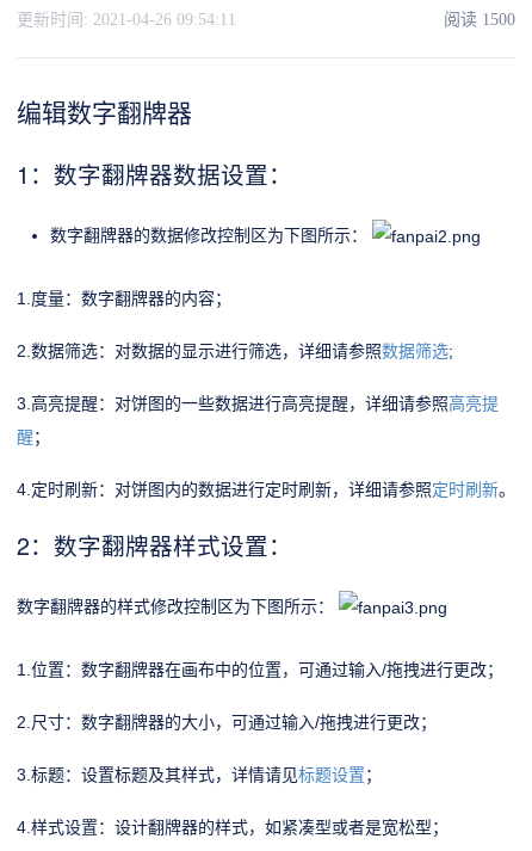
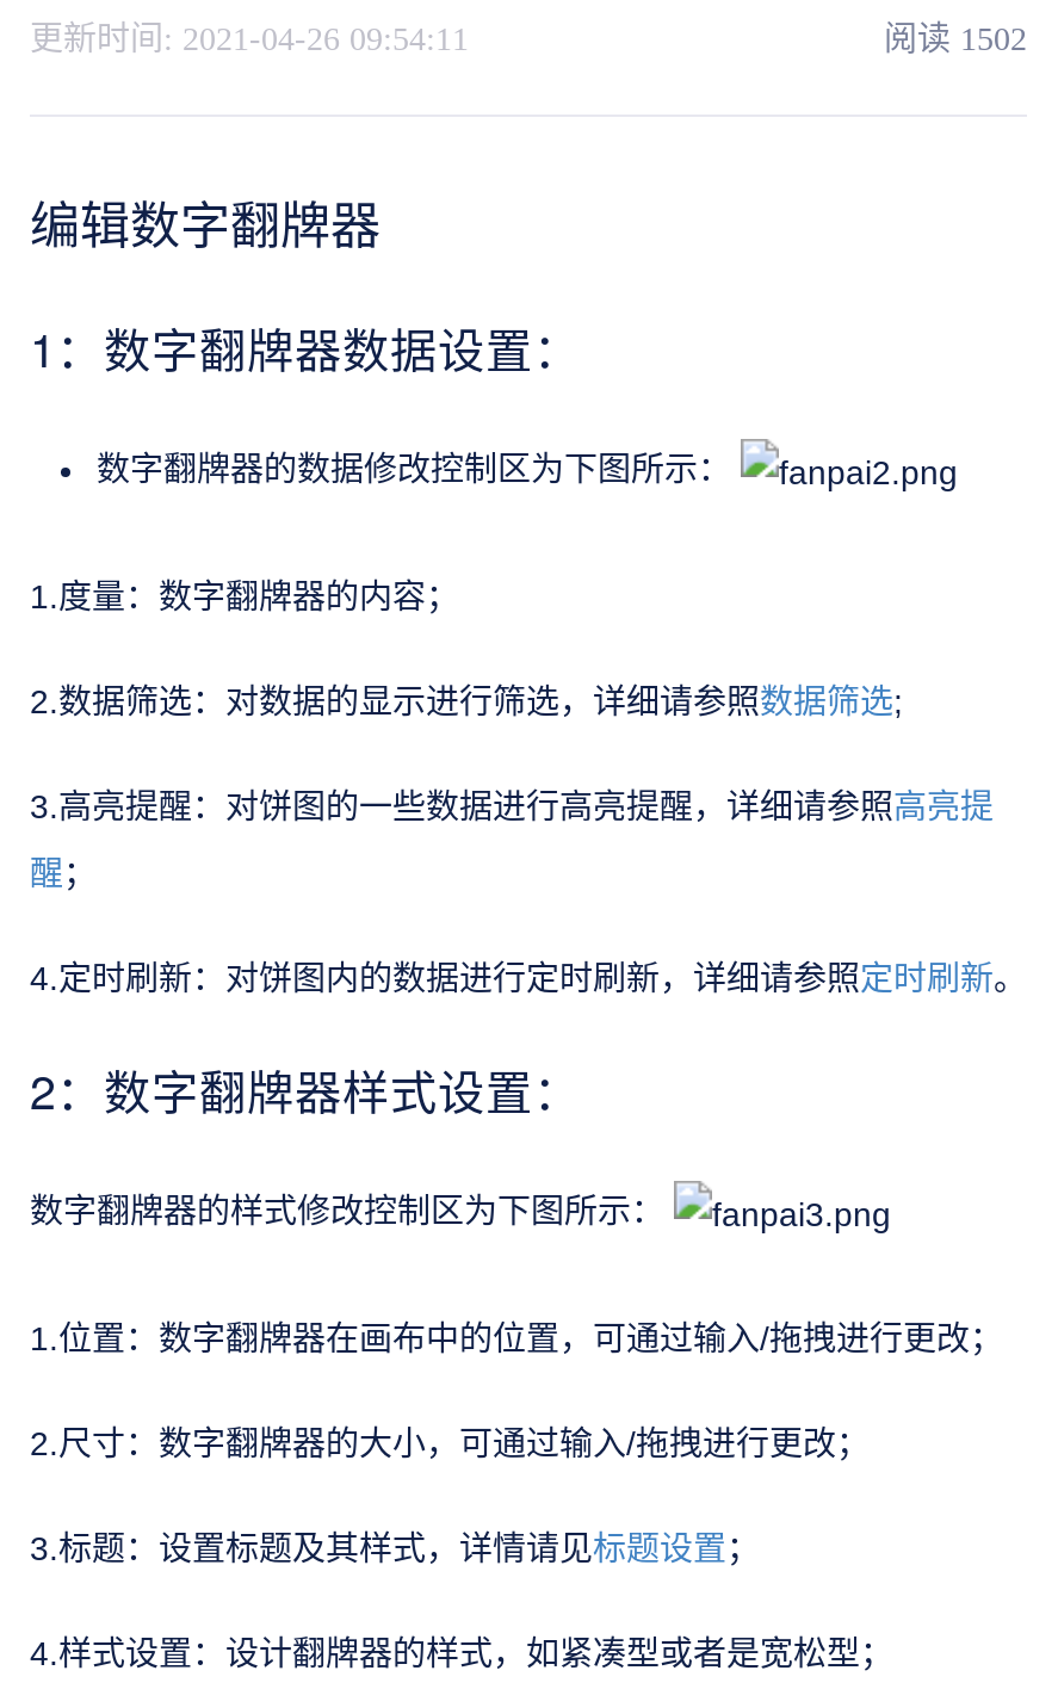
- 阅读1500
+ 阅读1502
